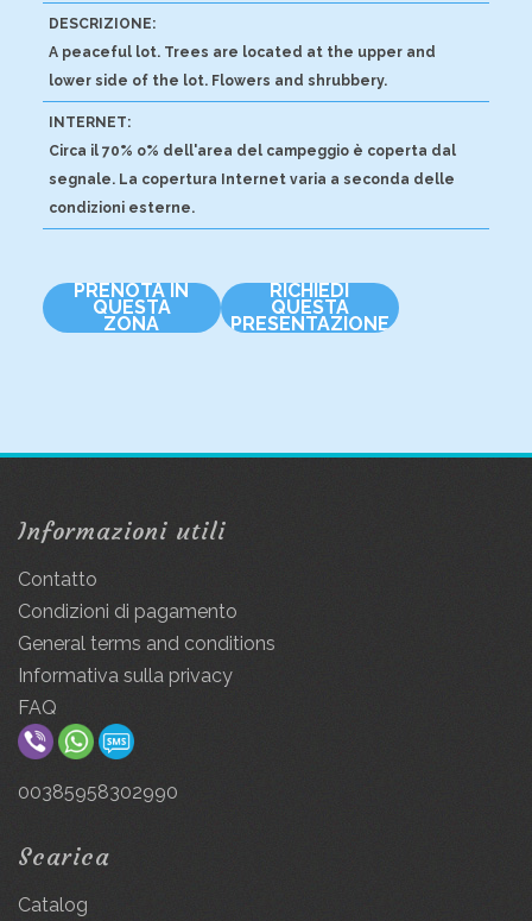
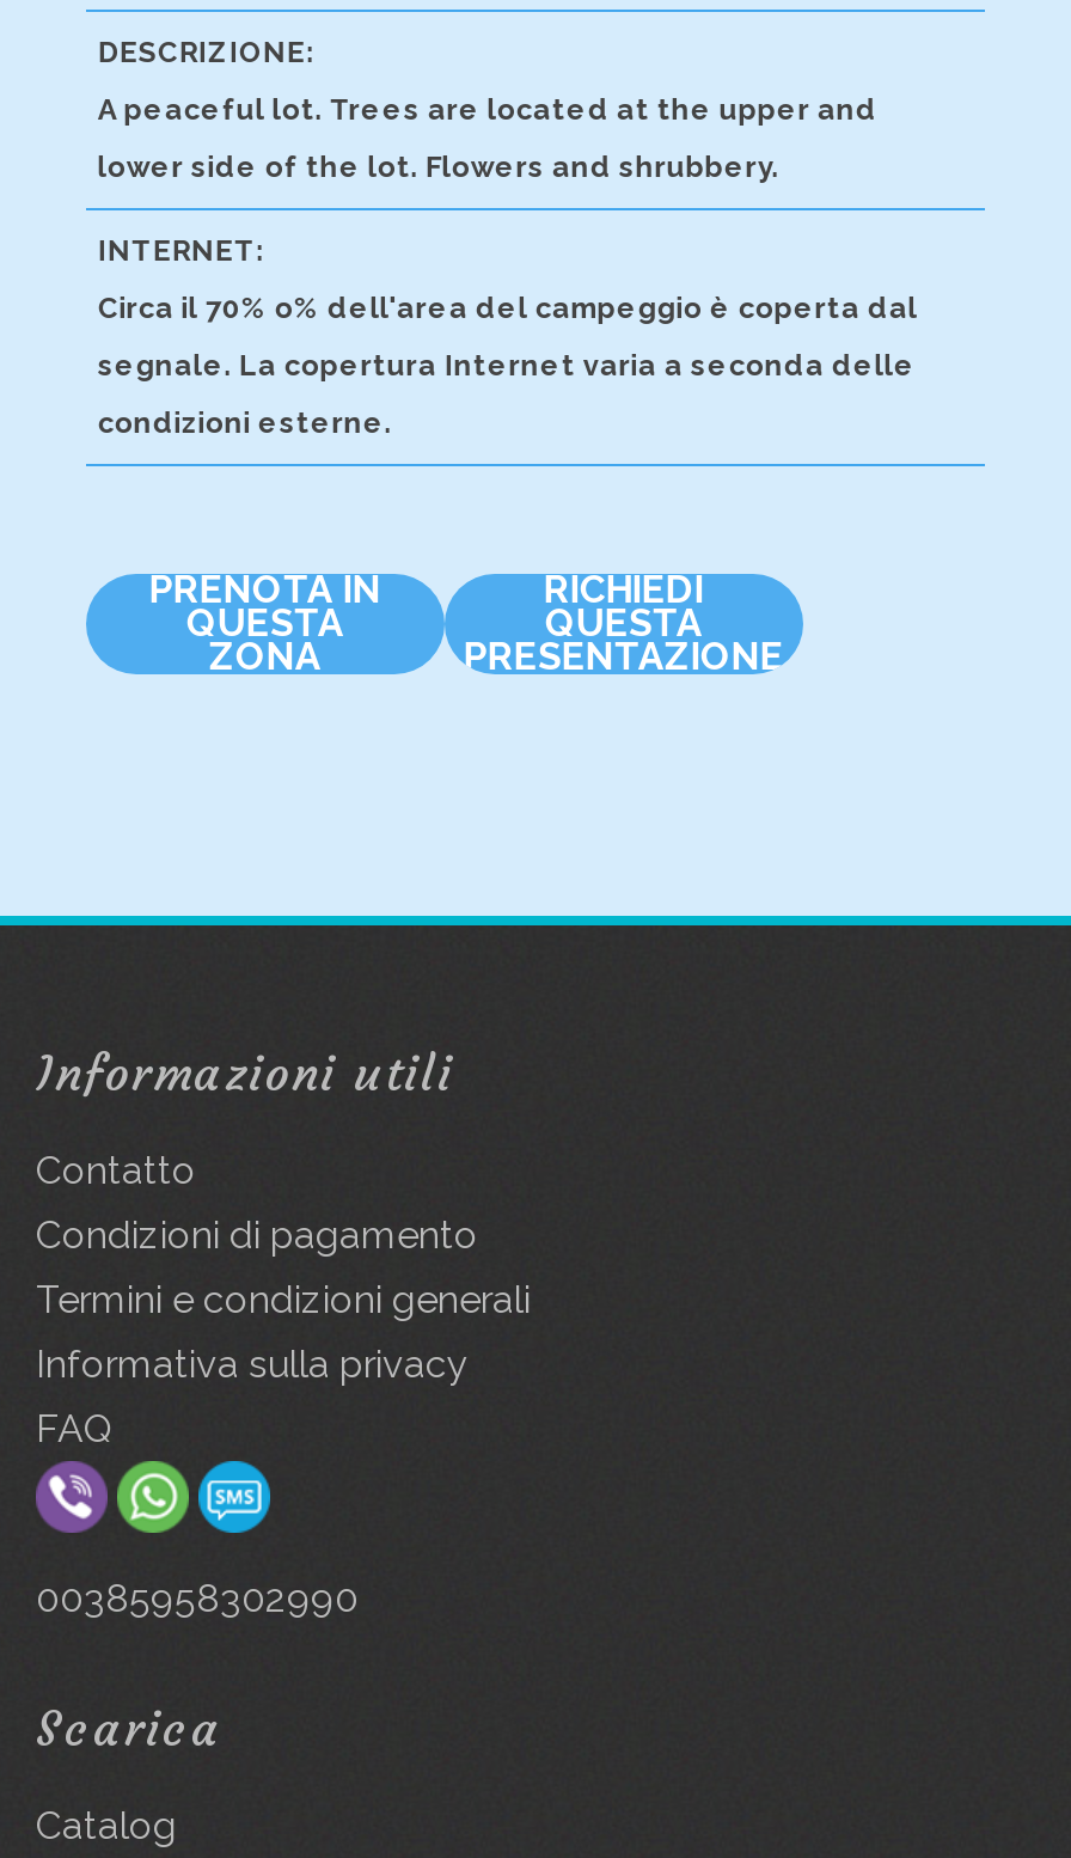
- General terms and conditions
+ Termini e condizioni generali
